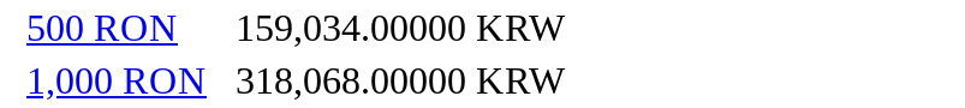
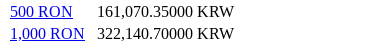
- 500 RON 159,034.00000 KRW
+ 500 RON 161,070.35000 KRW

- 1,000 RON 318,068.00000 KRW
+ 1,000 RON 322,140.70000 KRW
